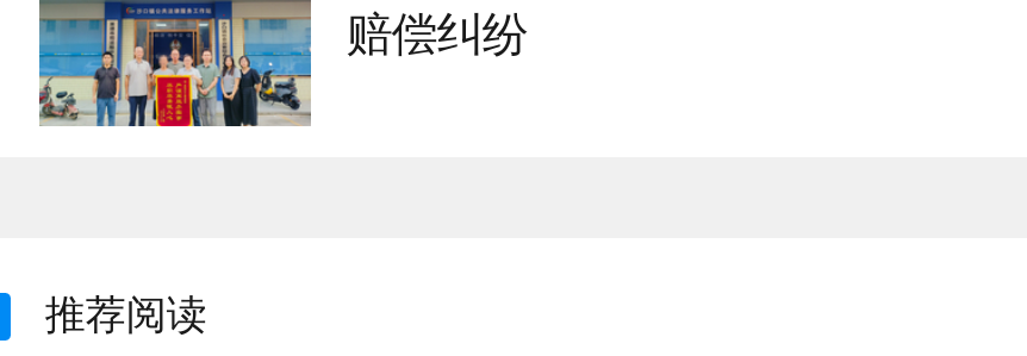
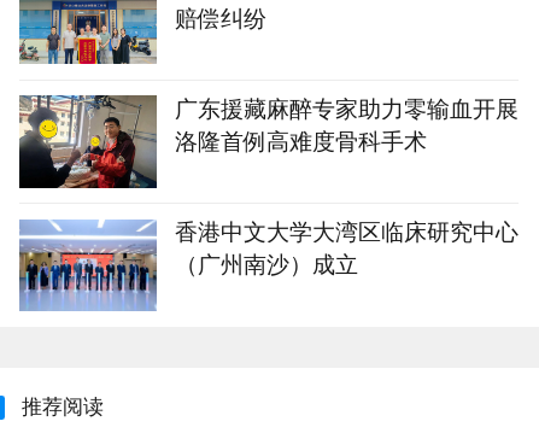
+ [image]
+ 广东援藏麻醉专家助力零输血开展
+ 洛隆首例高难度骨科手术
+ 香港中文大学大湾区临床研究中心
+ （广州南沙）成立

+ [image]
